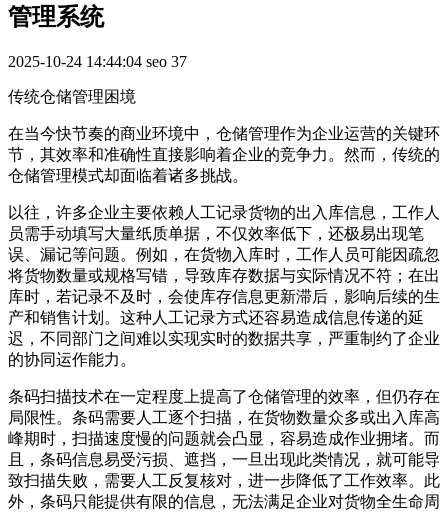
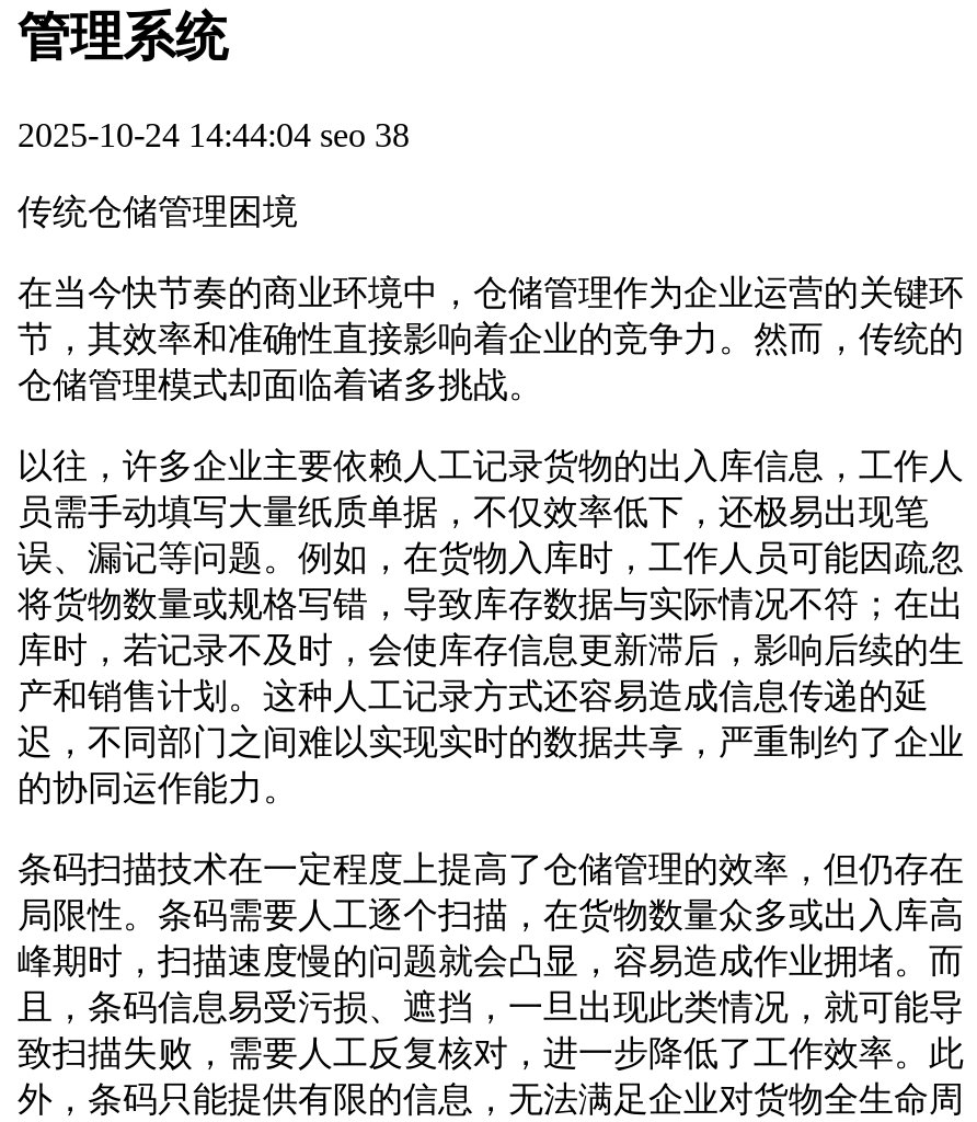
- 2025-10-24 14:44:04 seo 37
+ 2025-10-24 14:44:04 seo 38
